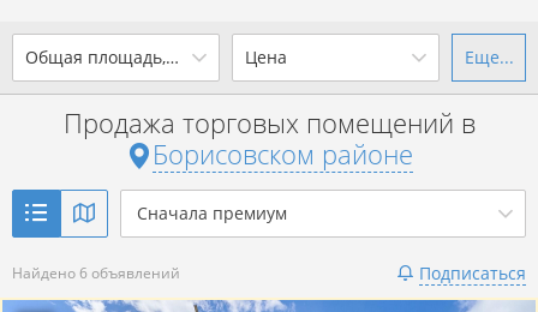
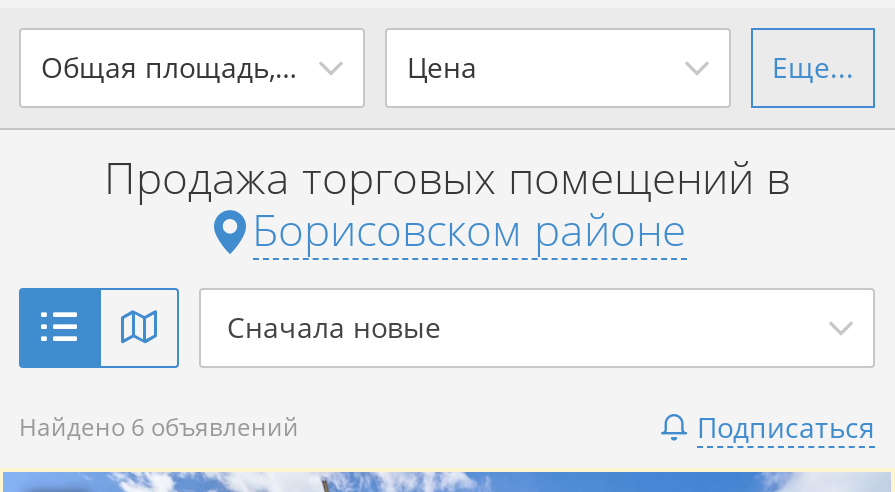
- Сначала премиум
+ Сначала новые
